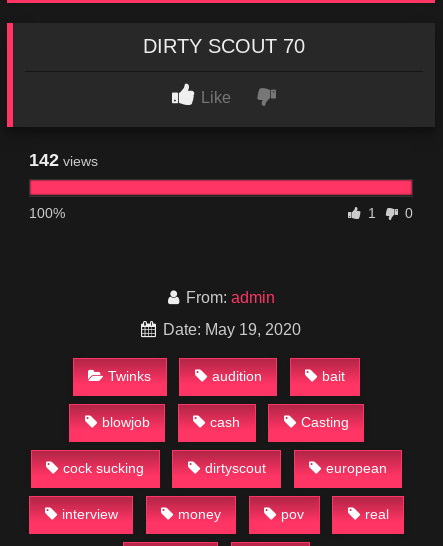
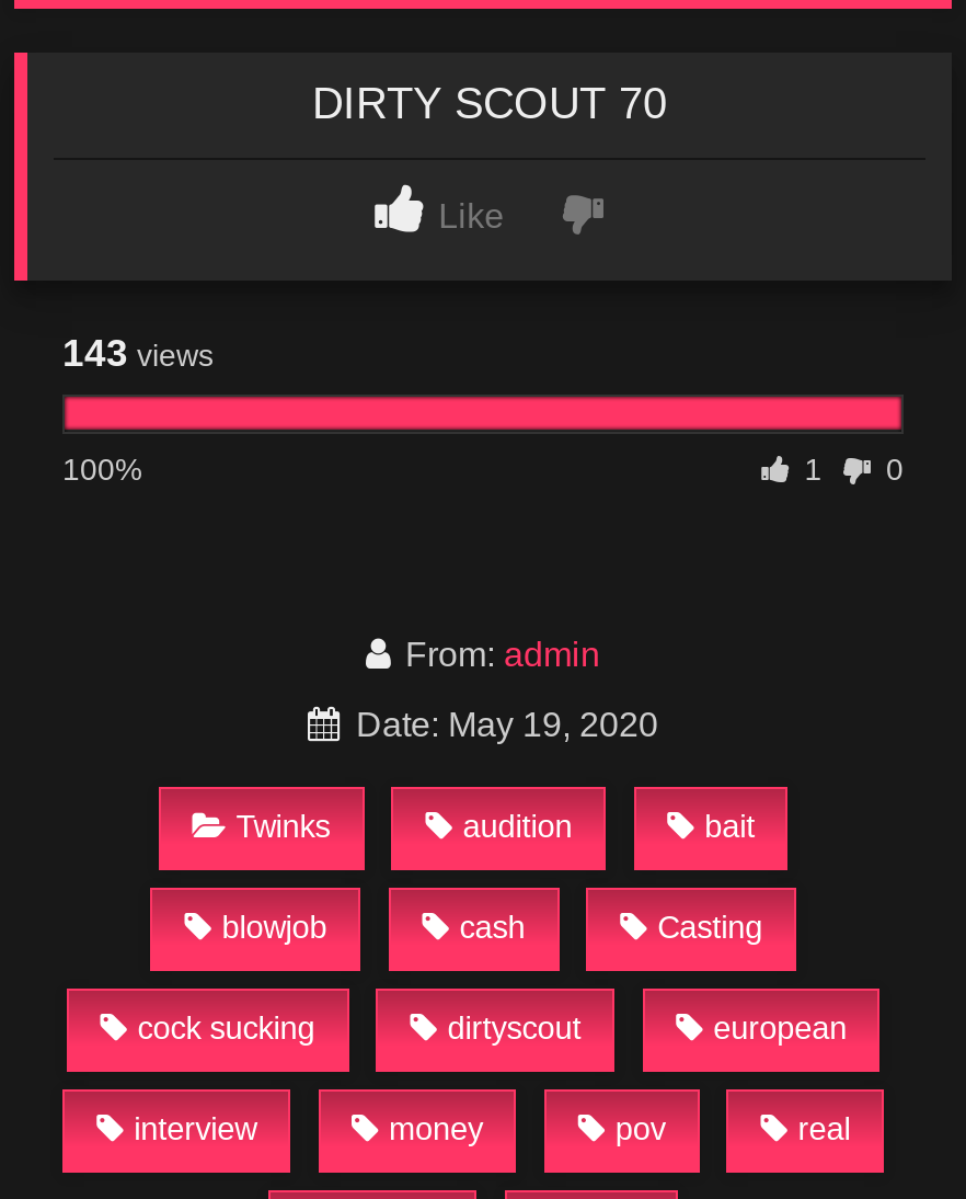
- 142 views
+ 143 views
